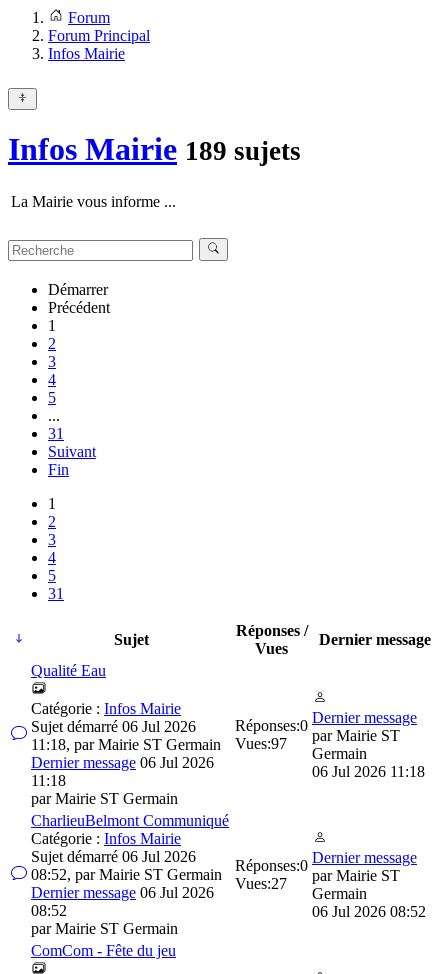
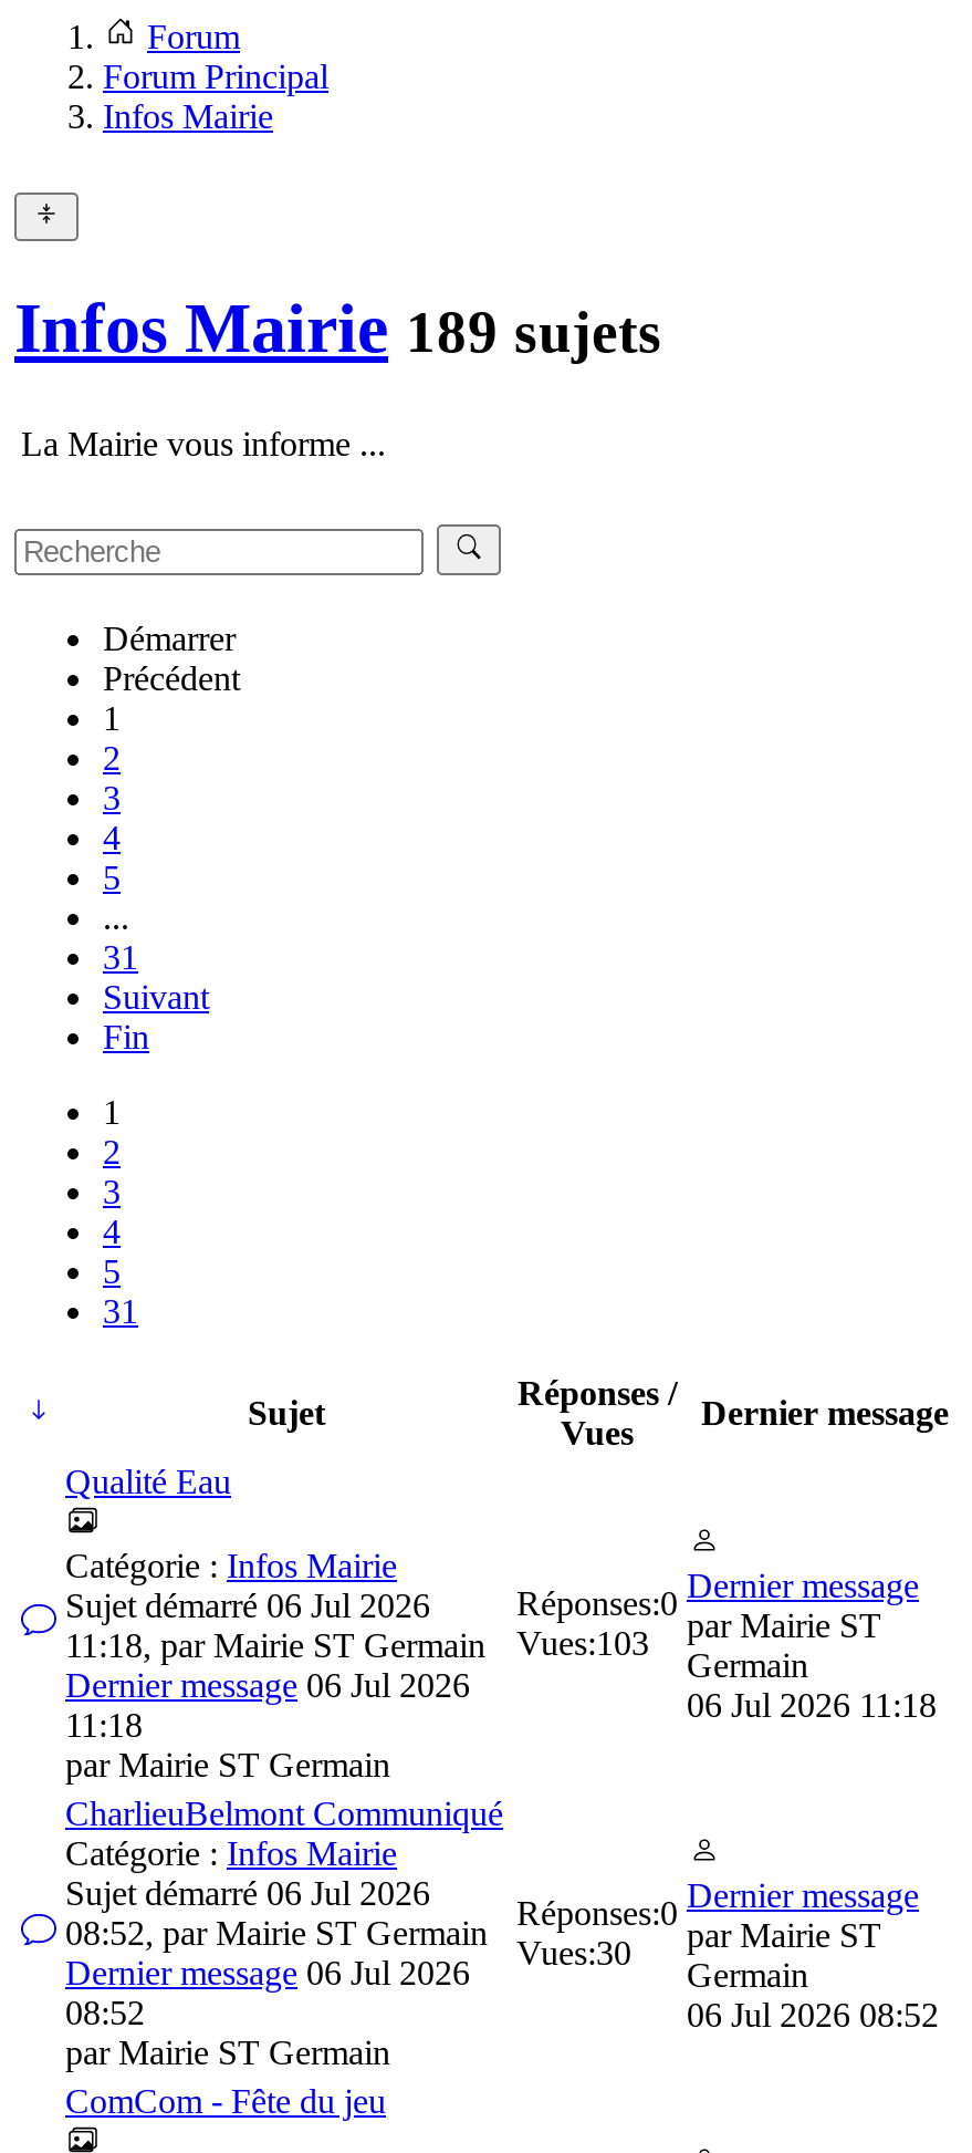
- 11:18, par Mairie ST Germain Vues:97 par Mairie ST
+ 11:18, par Mairie ST Germain Vues:103 par Mairie ST

- Vues:27 par Mairie ST
+ Vues:30 par Mairie ST
